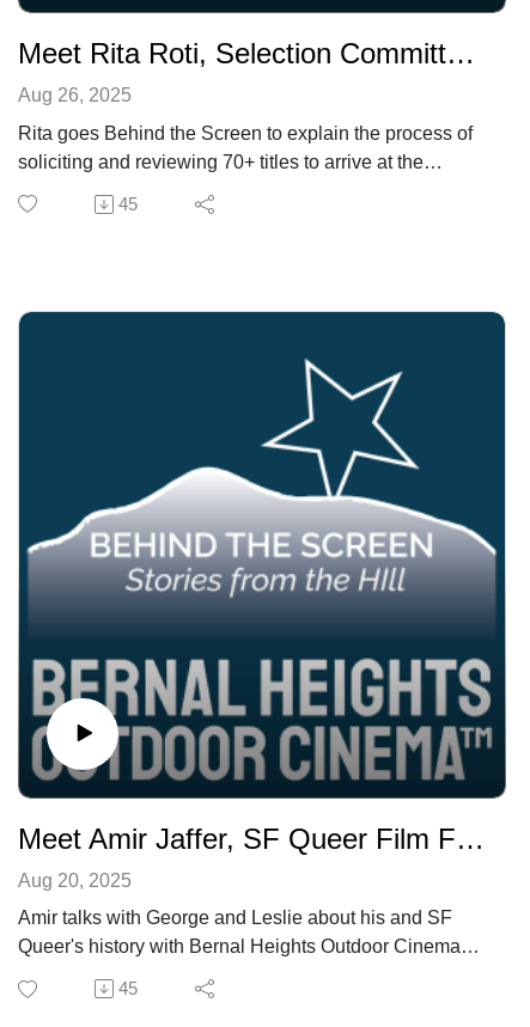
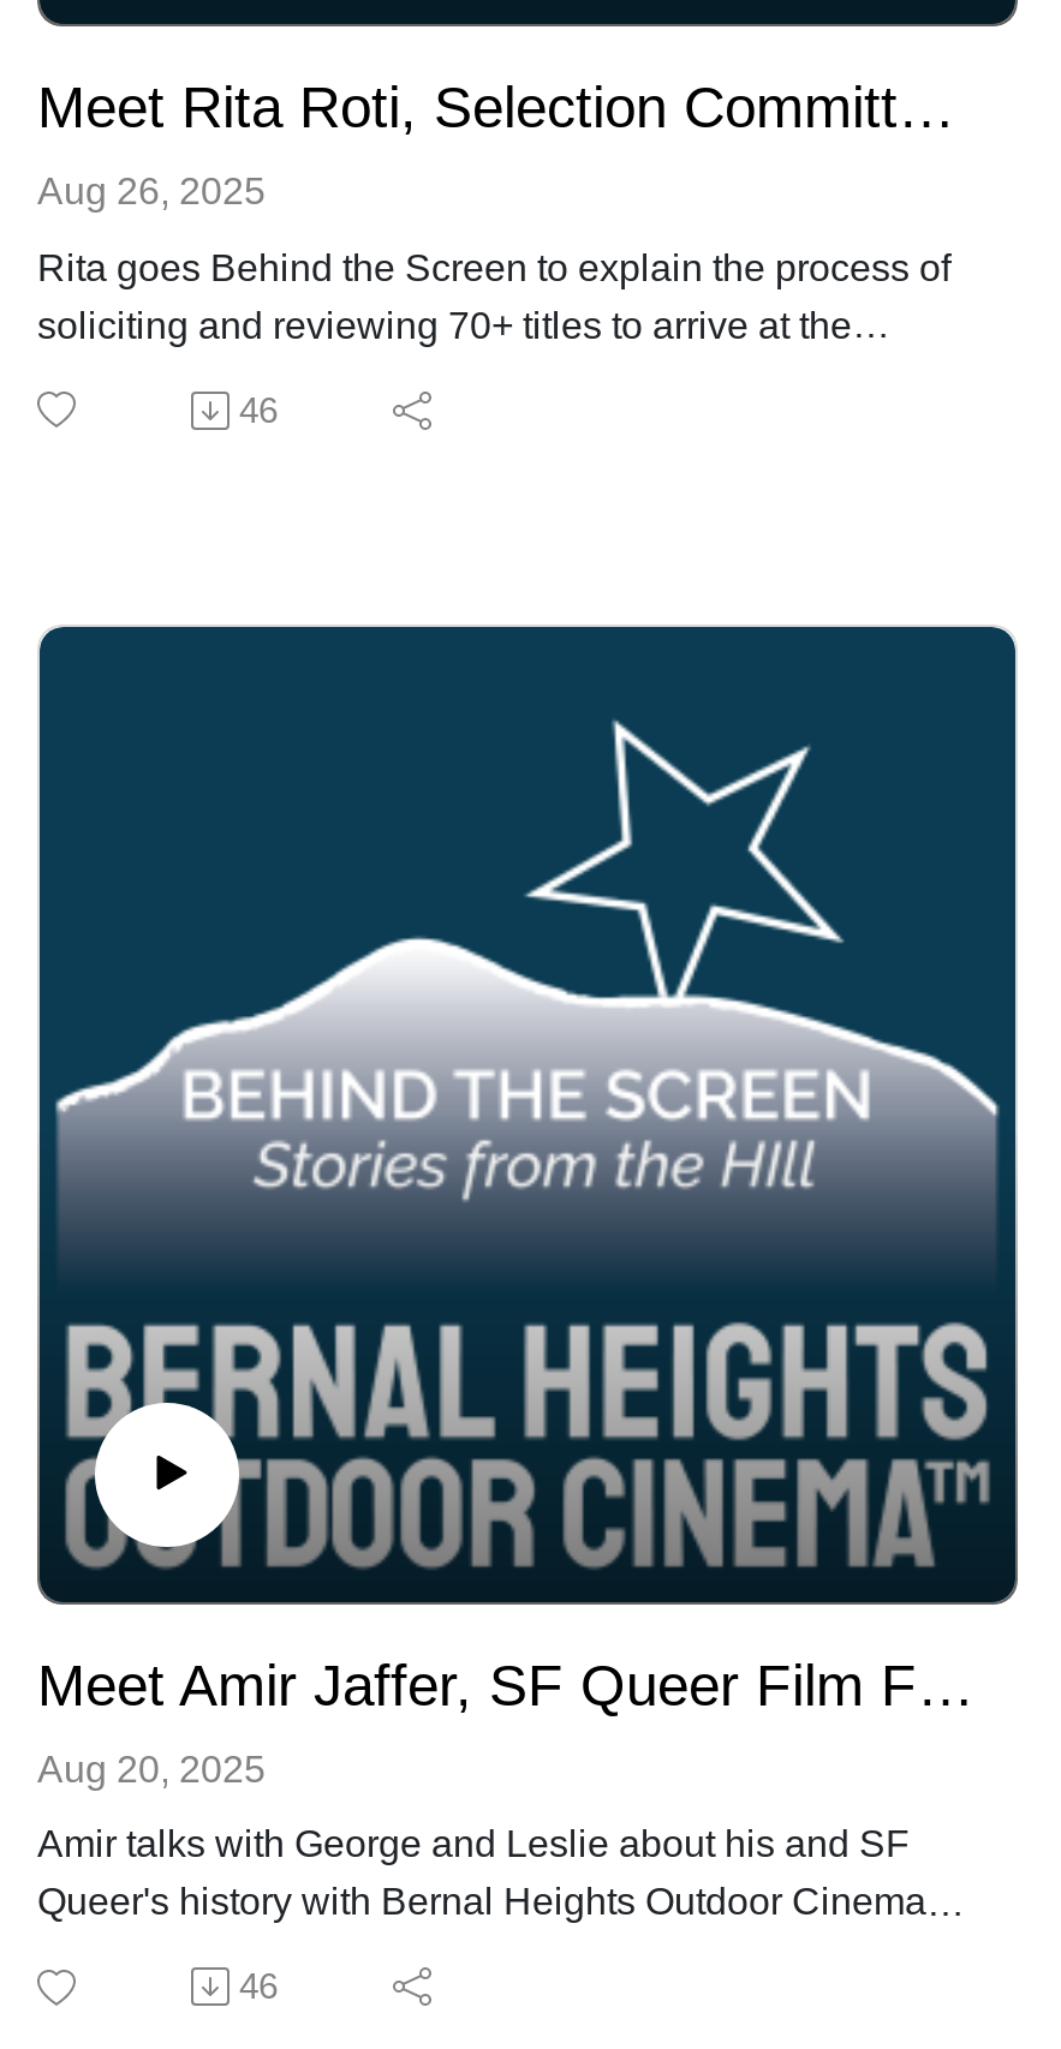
- 45
+ 46

- 45
+ 46
